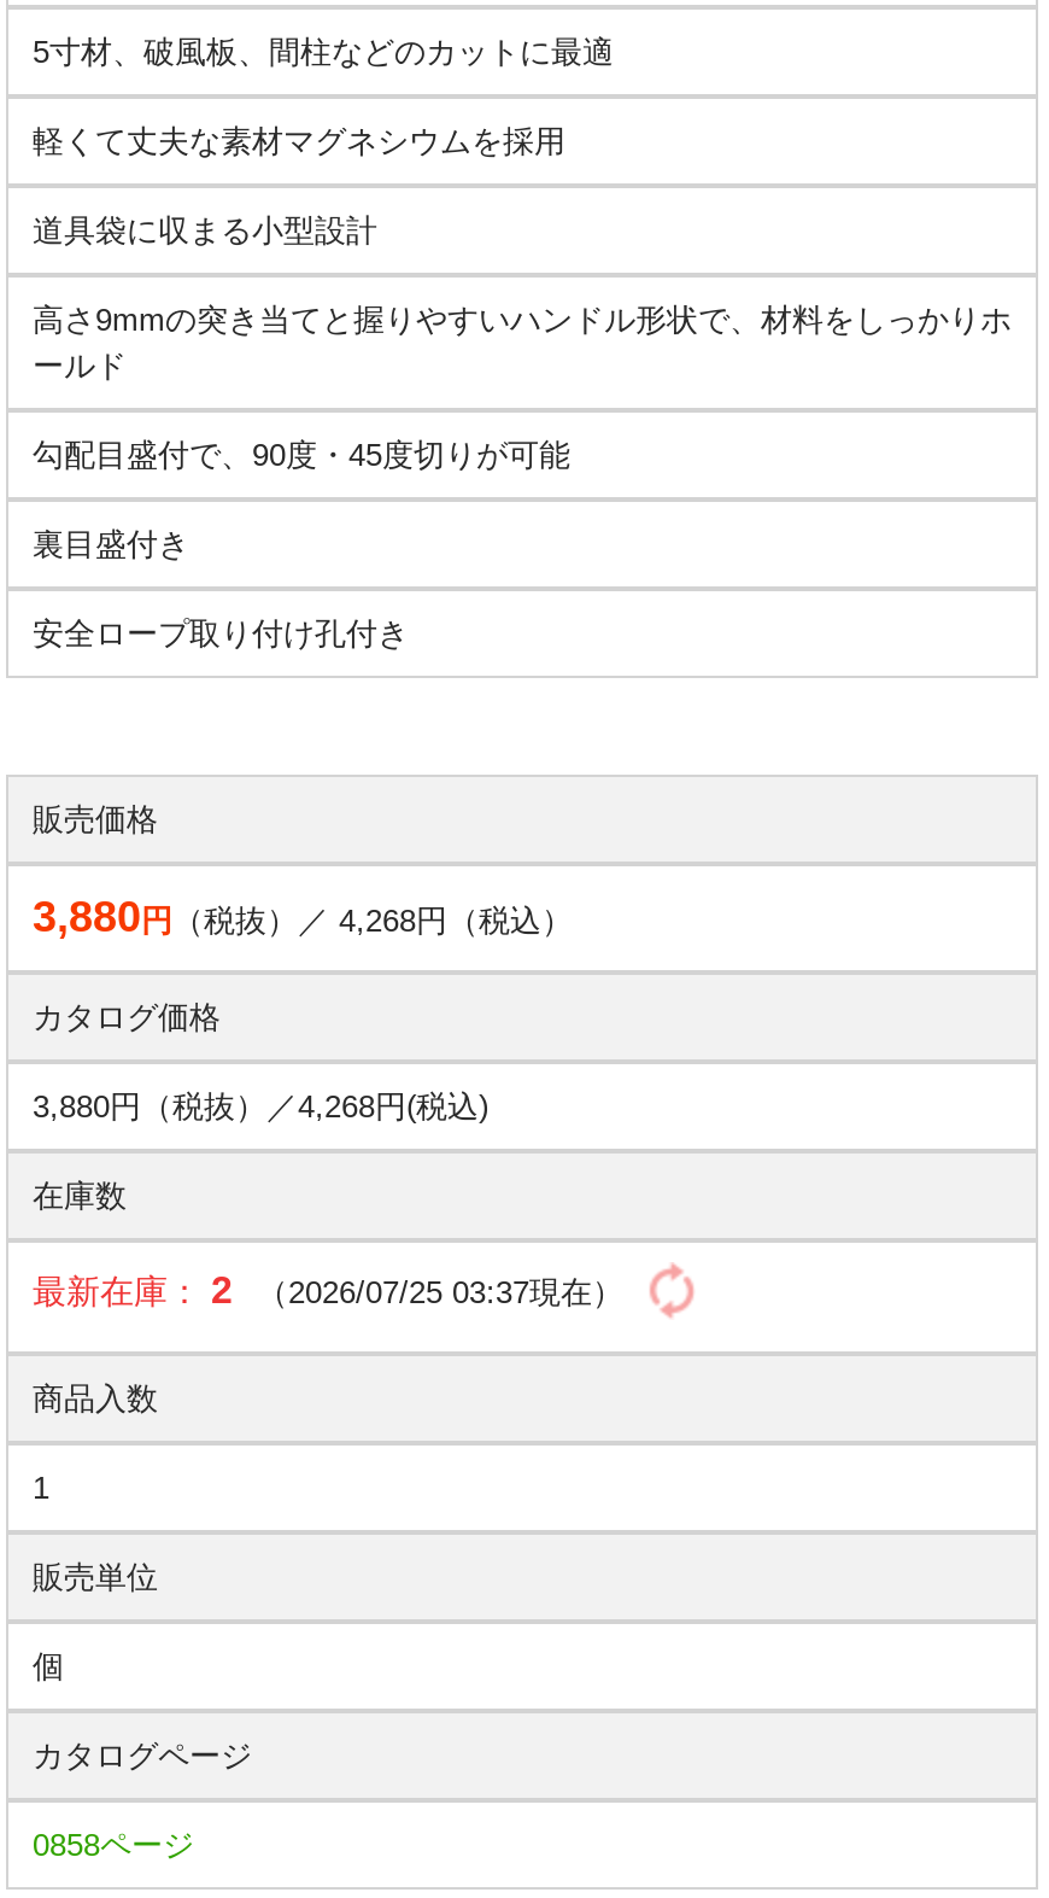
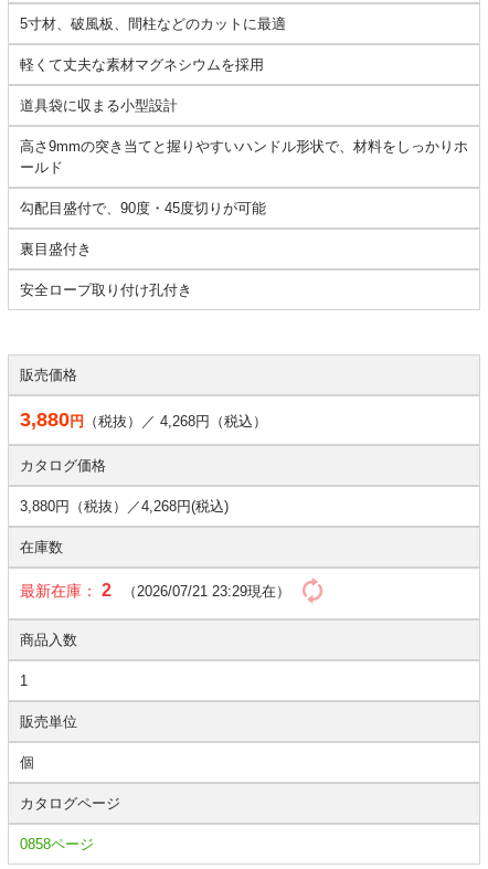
- 最新在庫：2 （2026/07/25 03:37現在）
+ 最新在庫：2 （2026/07/21 23:29現在）
